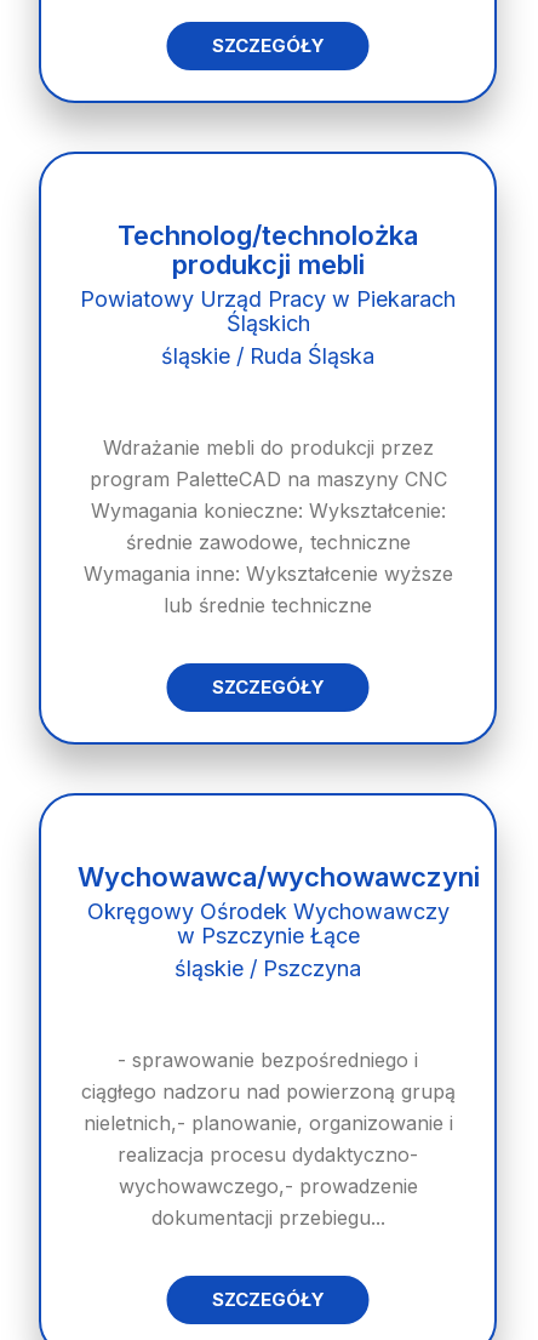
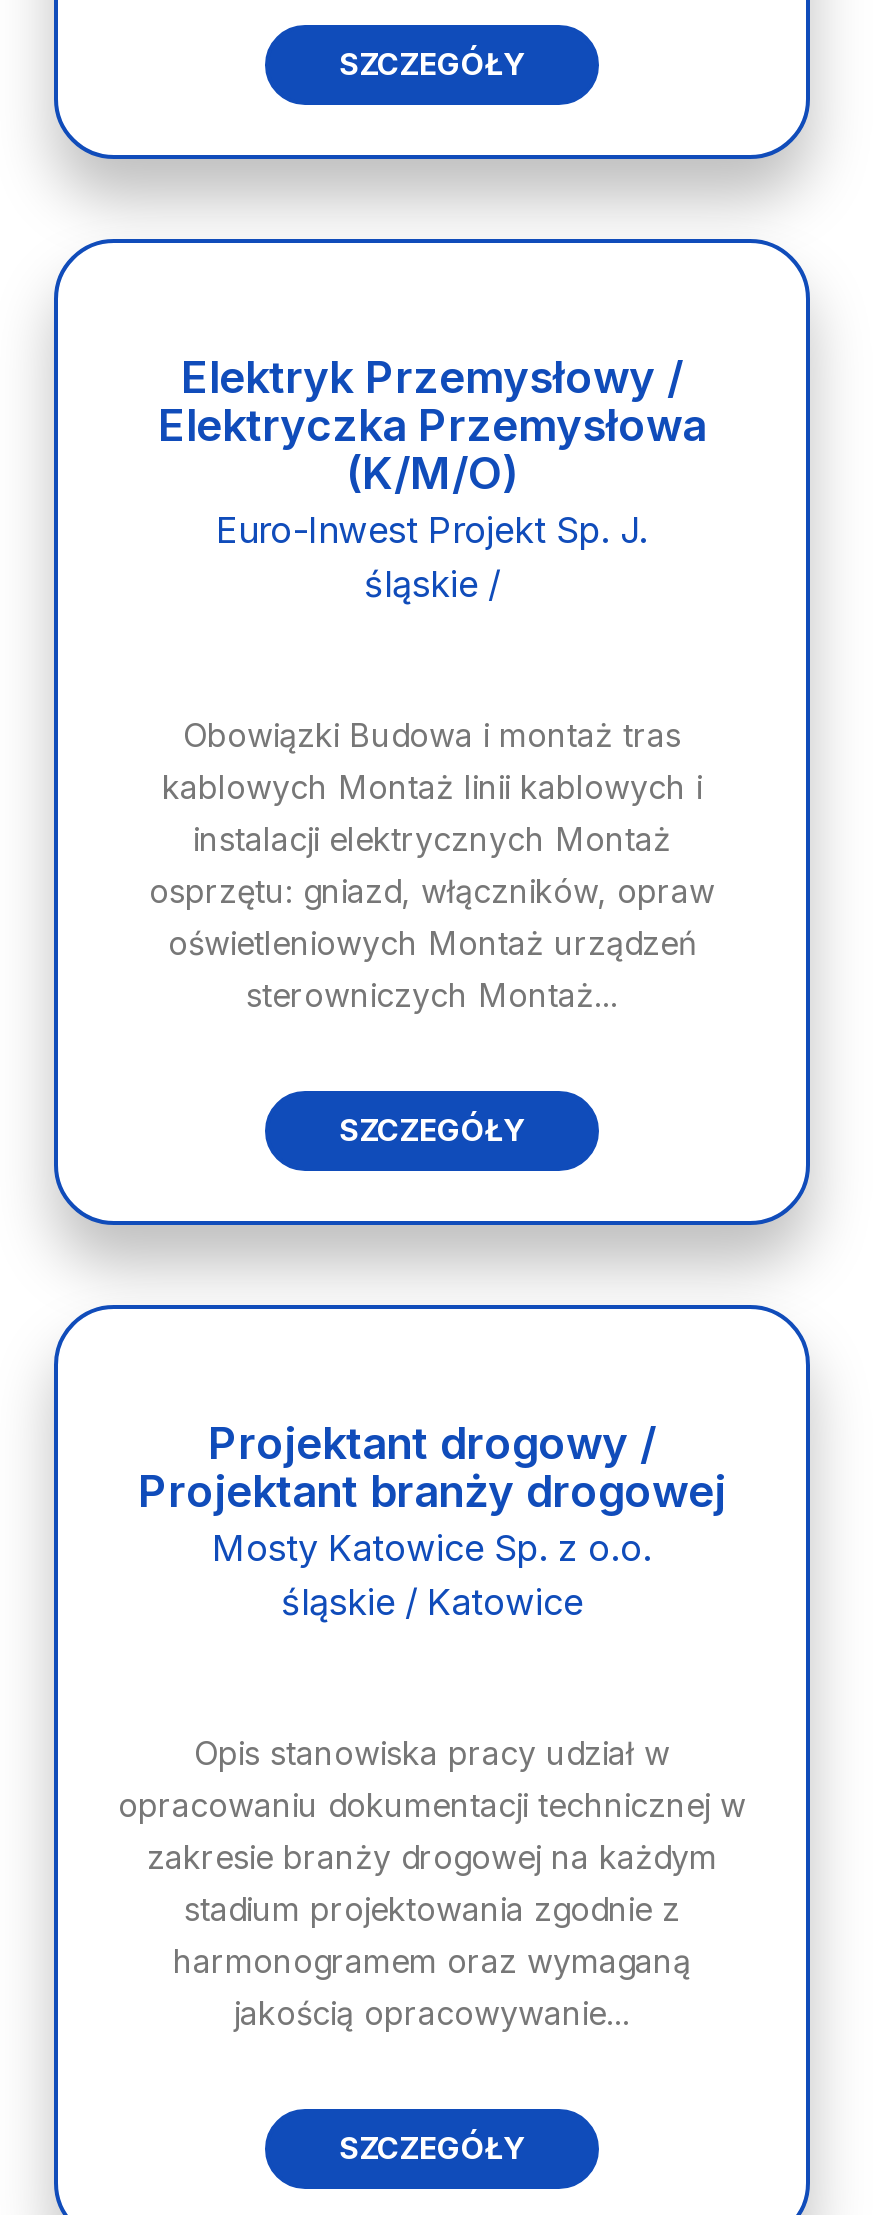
- Technolog/technolożka
- produkcji mebli
- Powiatowy Urząd Pracy w Piekarach
- Śląskich
- śląskie / Ruda Śląska
+ Elektryk Przemysłowy /
+ Elektryczka Przemysłowa
+ (K/M/O)
+ Euro-Inwest Projekt Sp. J.
+ śląskie /

- Wdrażanie mebli do produkcji przez
- program PaletteCAD na maszyny CNC
- Wymagania konieczne: Wykształcenie:
- średnie zawodowe, techniczne
- Wymagania inne: Wykształcenie wyższe
- lub średnie techniczne
+ Obowiązki Budowa i montaż tras
+ kablowych Montaż linii kablowych i
+ instalacji elektrycznych Montaż
+ osprzętu: gniazd, włączników, opraw
+ oświetleniowych Montaż urządzeń
+ sterowniczych Montaż...

- Wychowawca/wychowawczyni
- Okręgowy Ośrodek Wychowawczy
- w Pszczynie Łące
- śląskie / Pszczyna
+ Projektant drogowy /
+ Projektant branży drogowej
+ Mosty Katowice Sp. z o.o.
+ śląskie / Katowice

- - sprawowanie bezpośredniego i
- ciągłego nadzoru nad powierzoną grupą
- nieletnich,- planowanie, organizowanie i
- realizacja procesu dydaktyczno-
- wychowawczego,- prowadzenie
- dokumentacji przebiegu...
+ Opis stanowiska pracy udział w
+ opracowaniu dokumentacji technicznej w
+ zakresie branży drogowej na każdym
+ stadium projektowania zgodnie z
+ harmonogramem oraz wymaganą
+ jakością opracowywanie...
